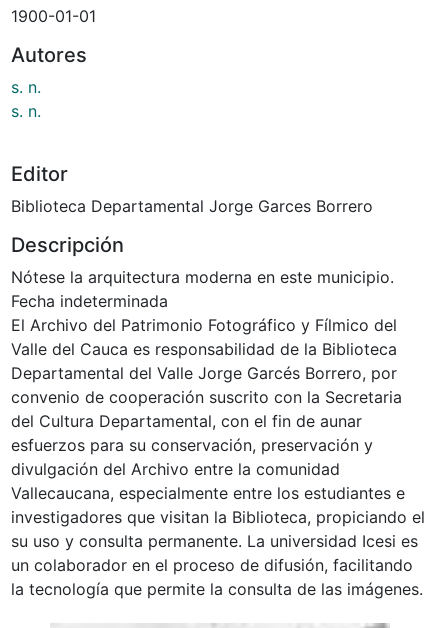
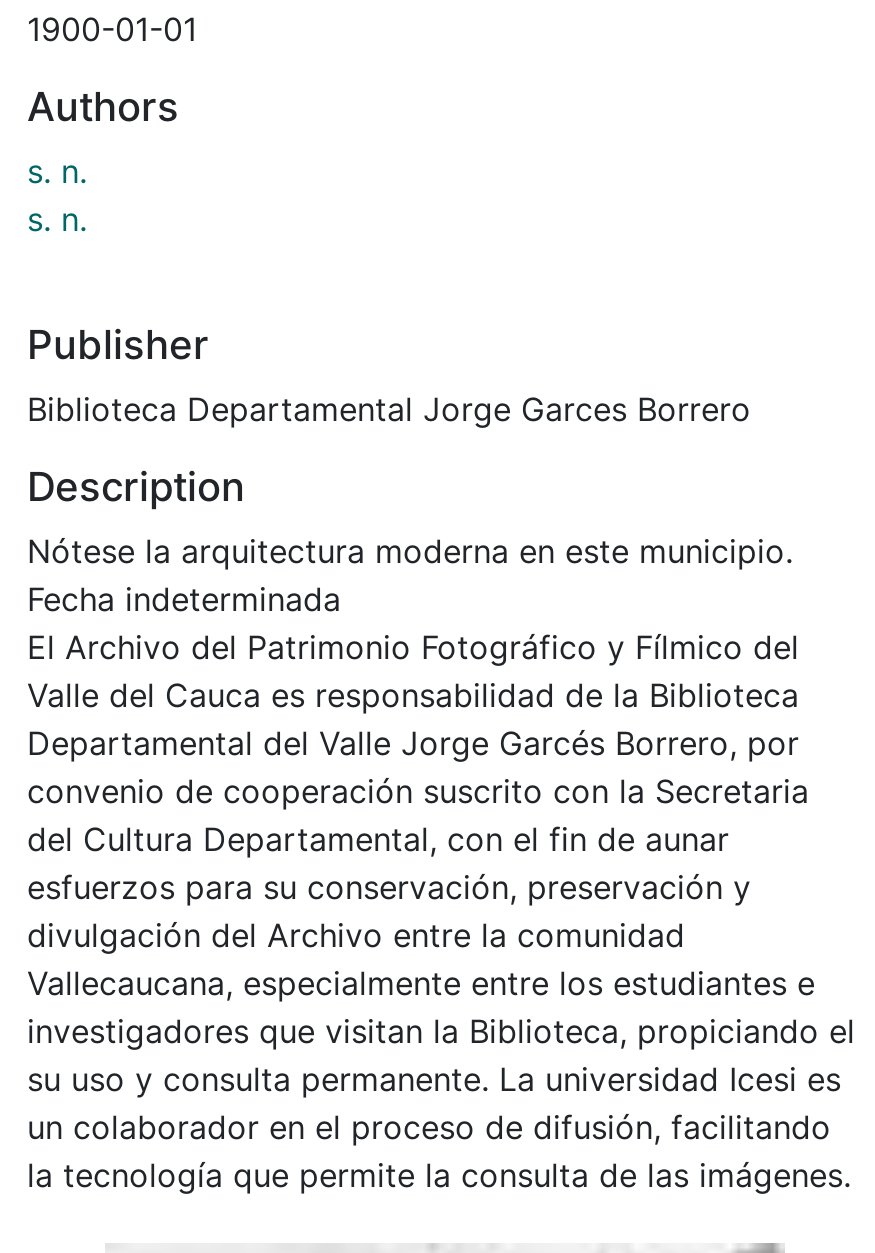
- Autores
+ Authors

- Editor
+ Publisher

- Descripción
+ Description
